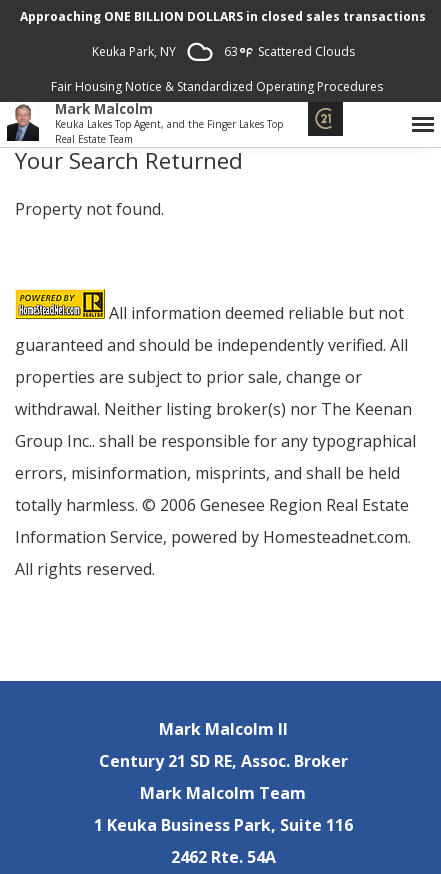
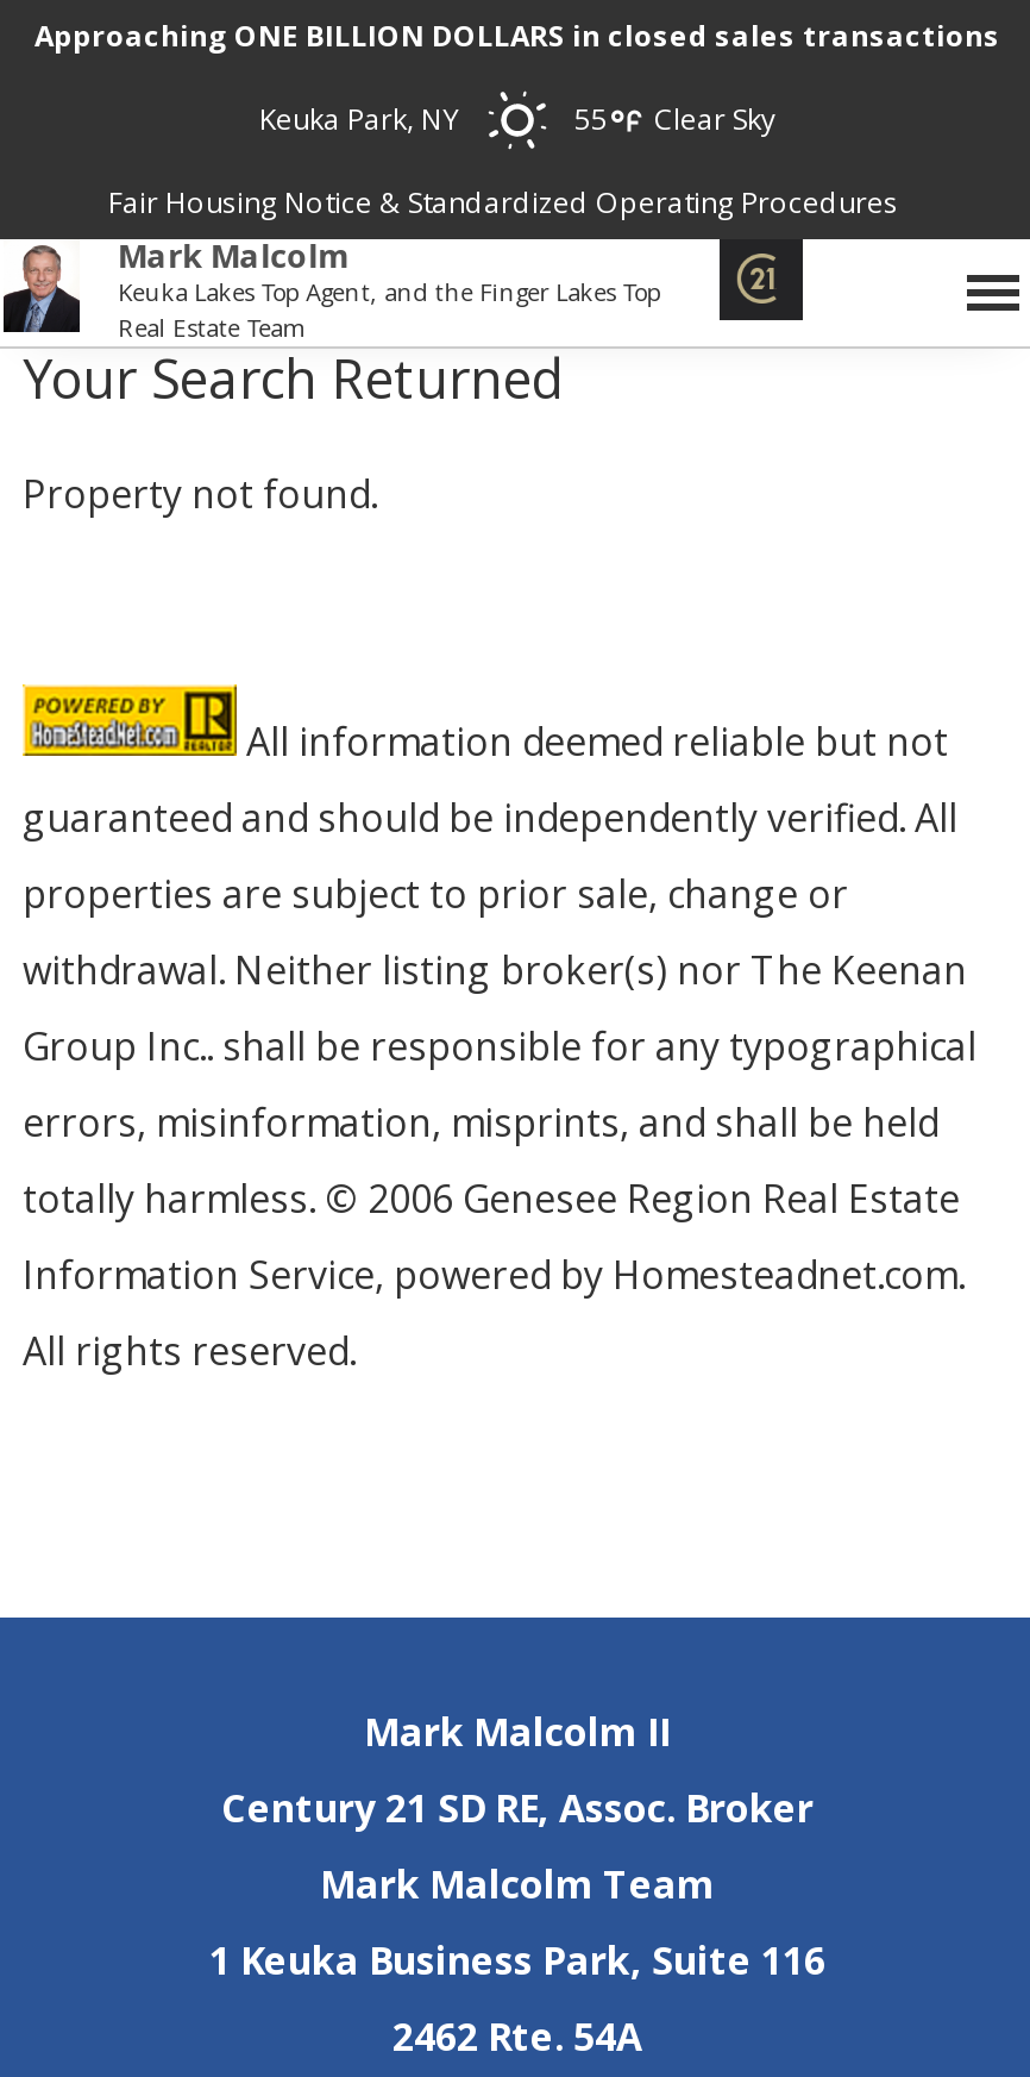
- 63
- Scattered Clouds
+ 55
+ Clear Sky
